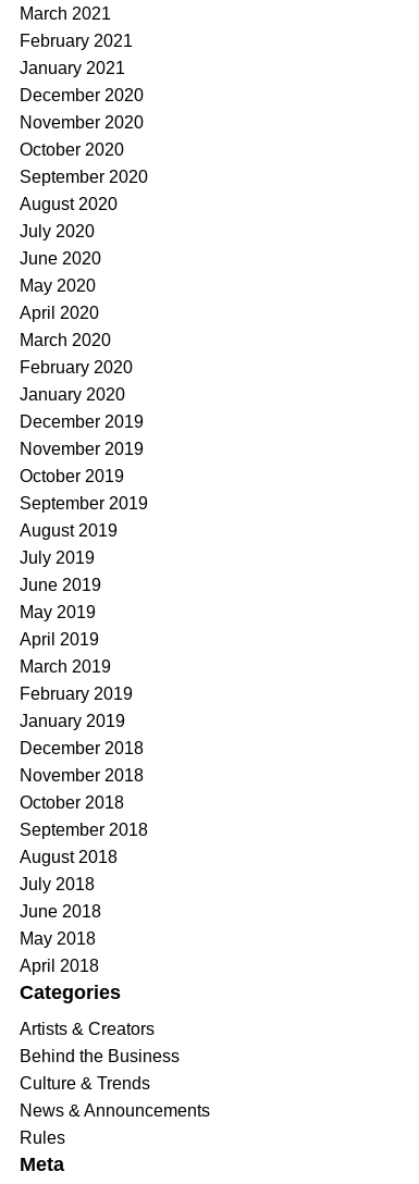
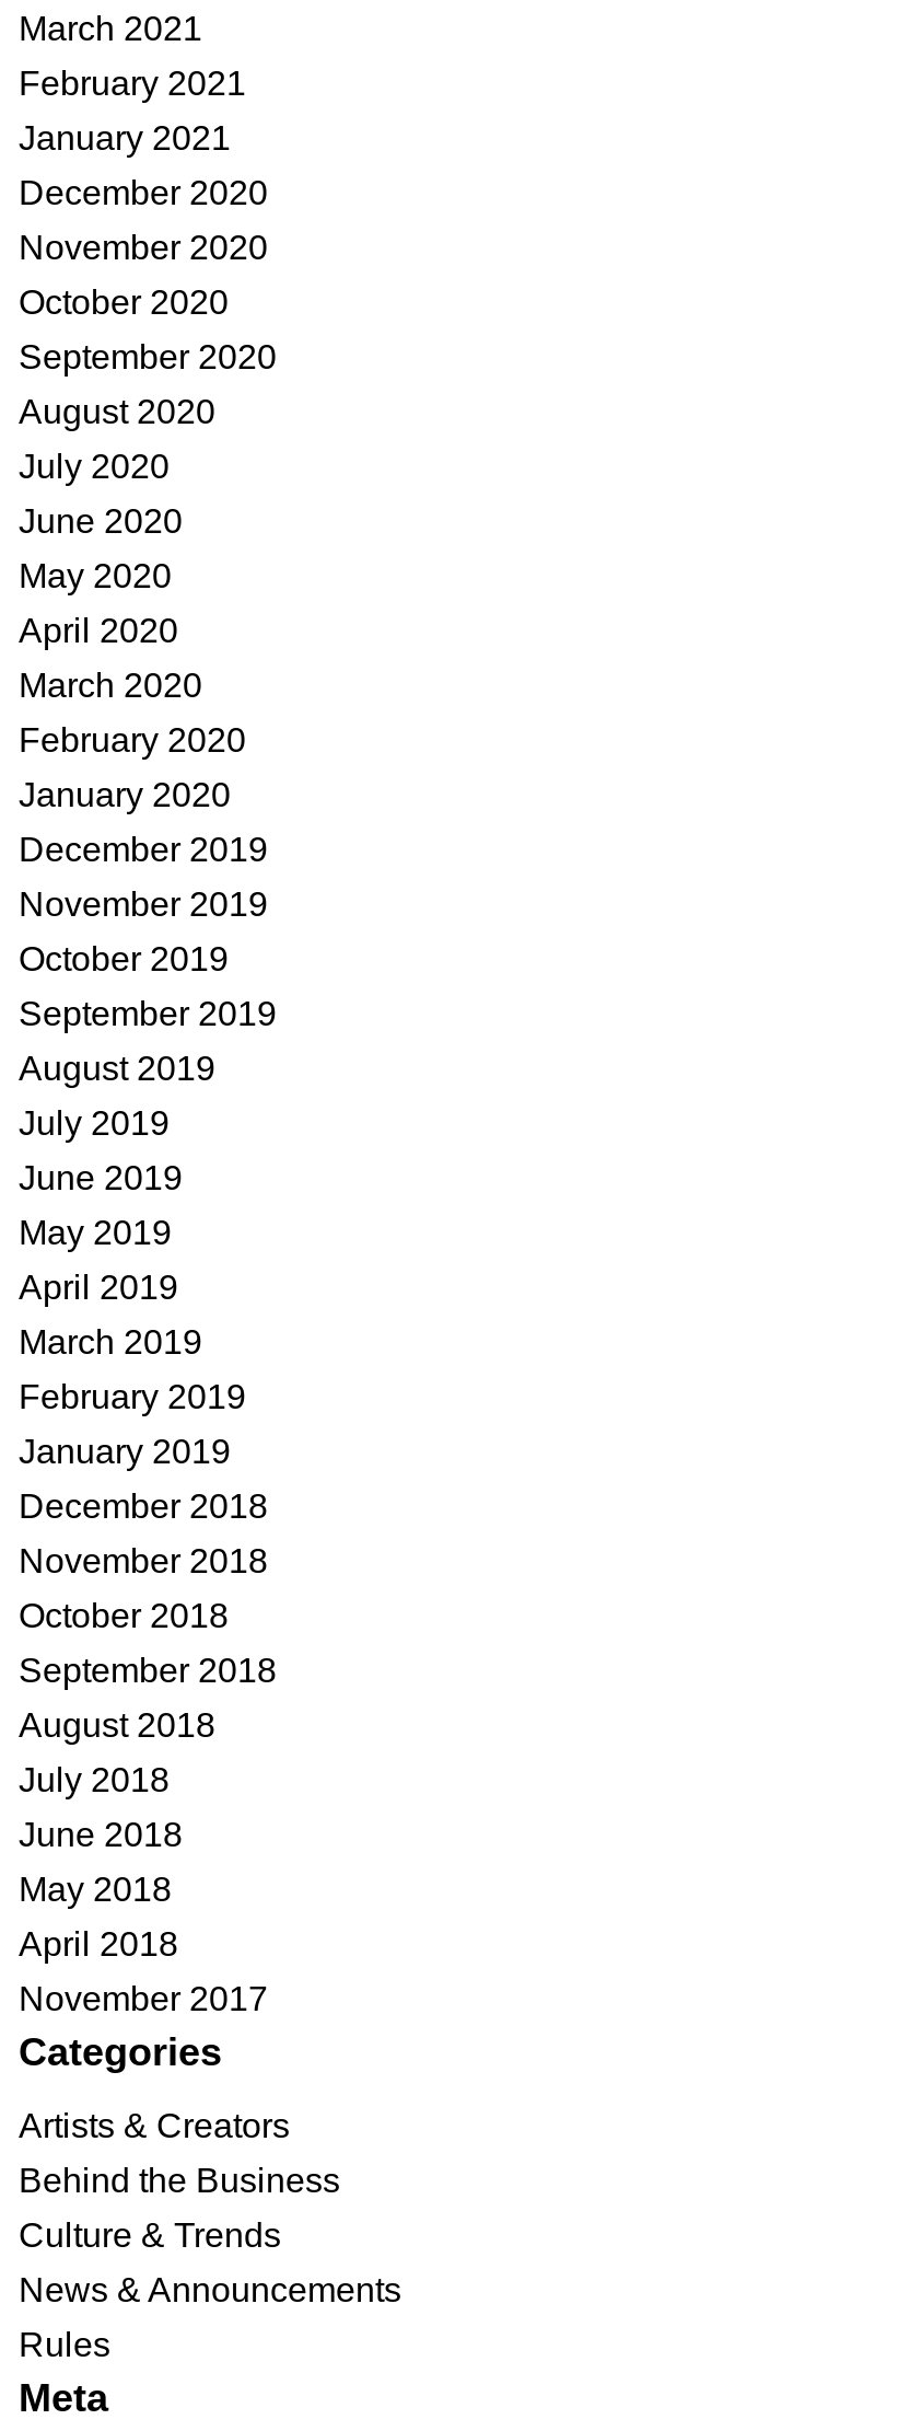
+ November 2017
